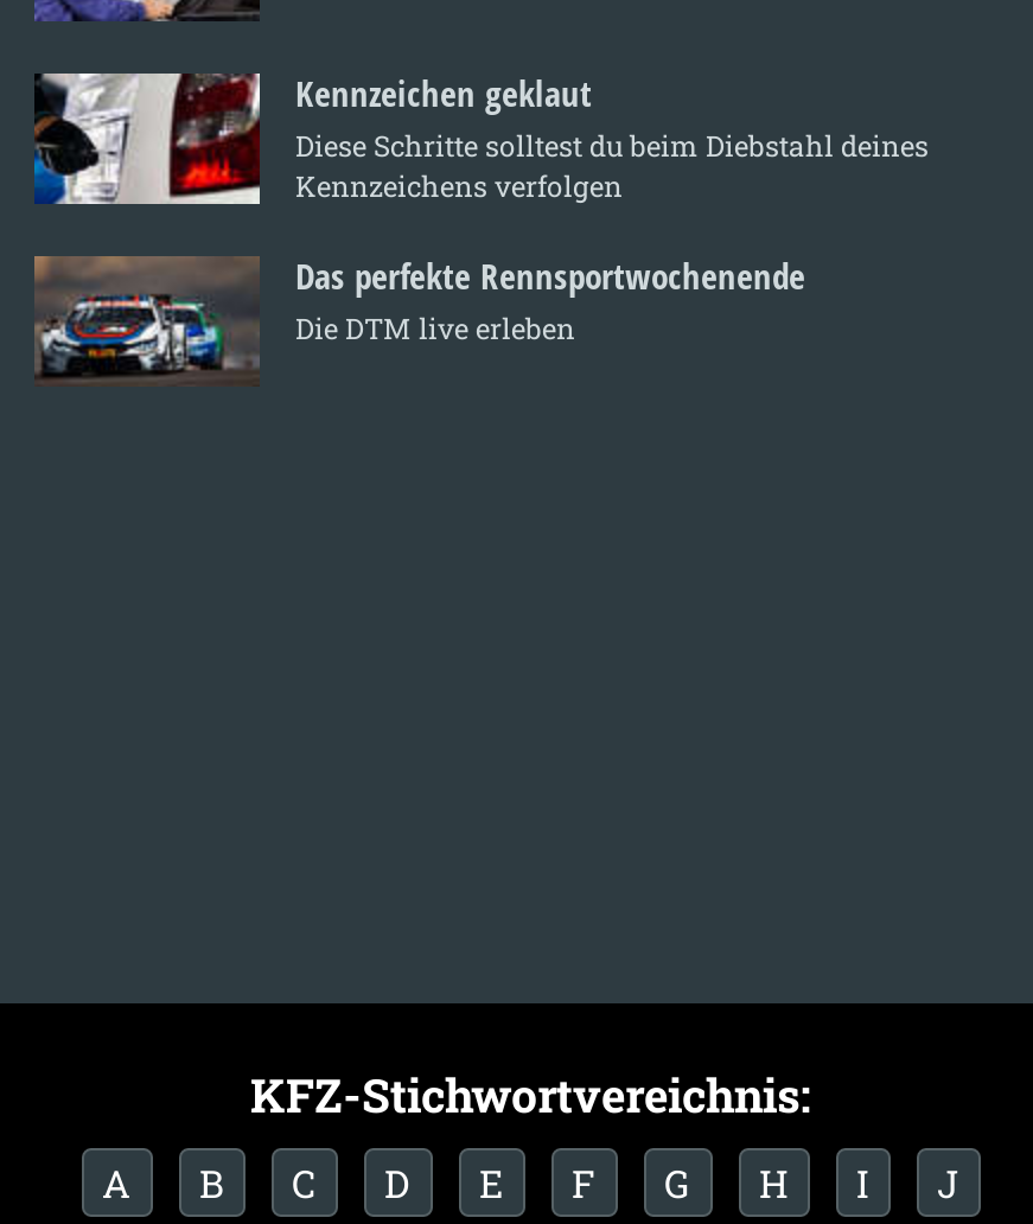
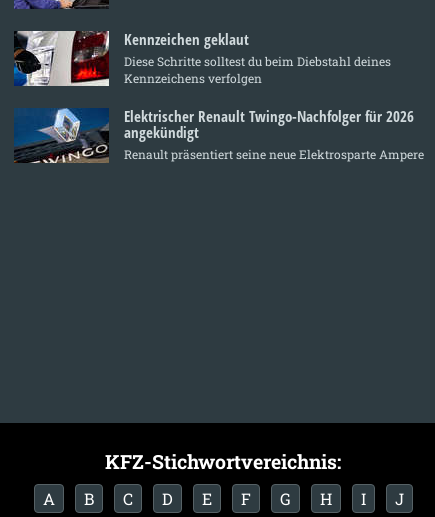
- [image]
- Das perfekte Rennsportwochenende
- Die DTM live erleben
+ [image]
+ Elektrischer Renault Twingo-Nachfolger für 2026
+ angekündigt
+ Renault präsentiert seine neue Elektrosparte Ampere
